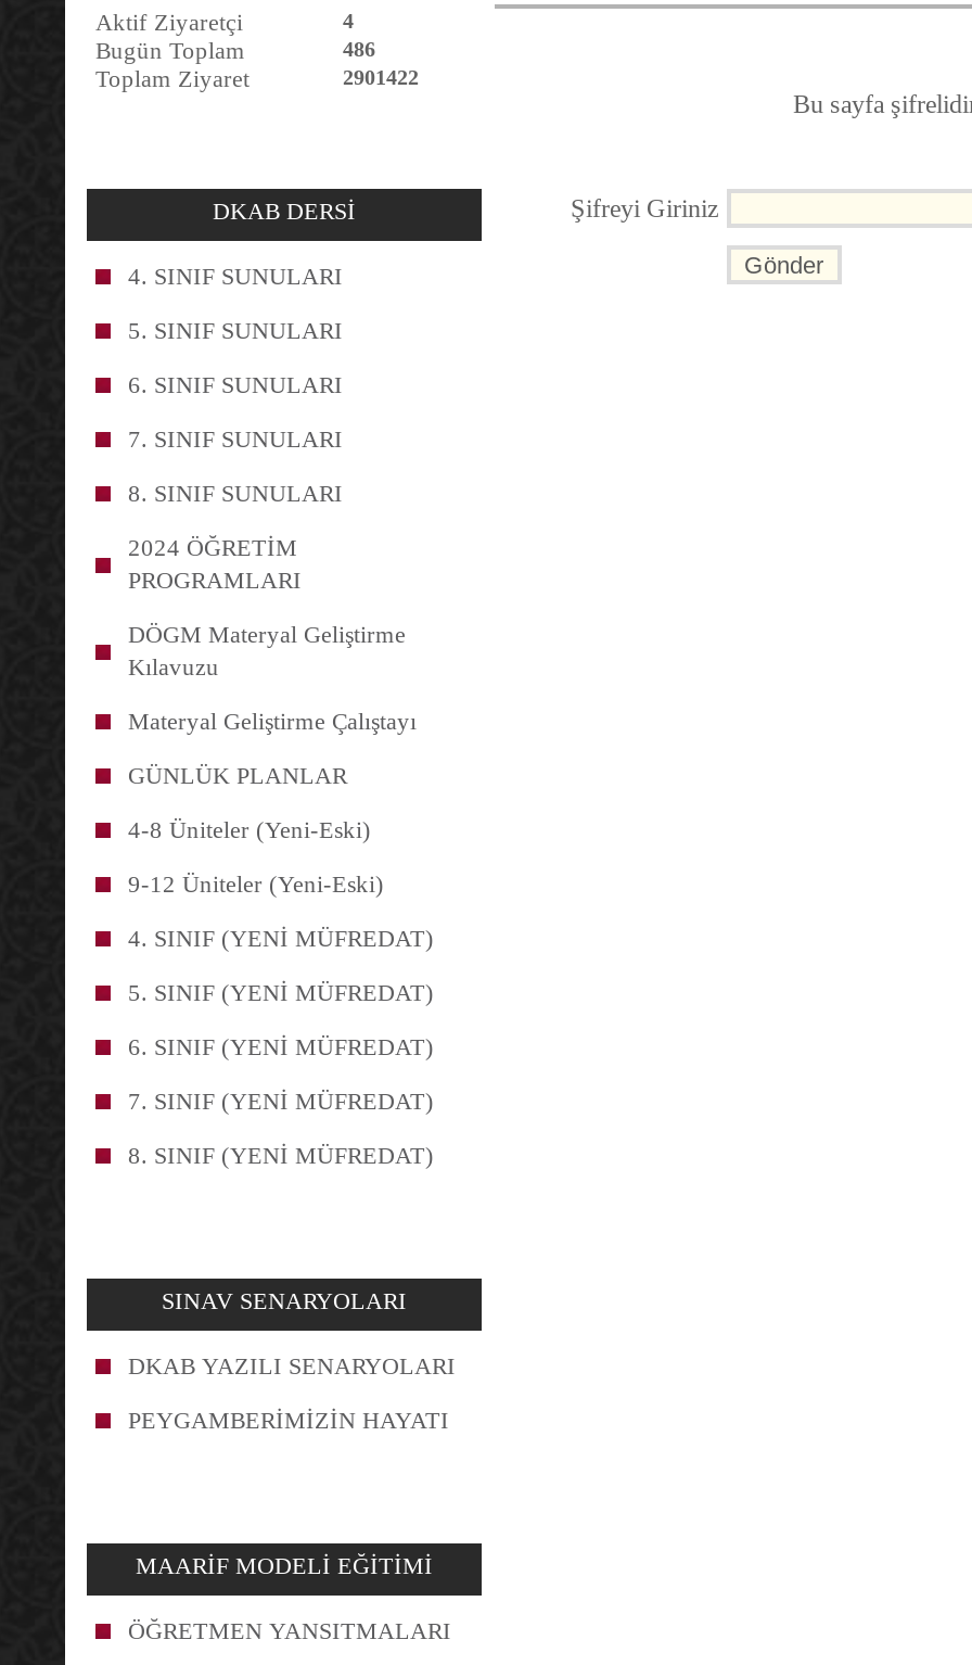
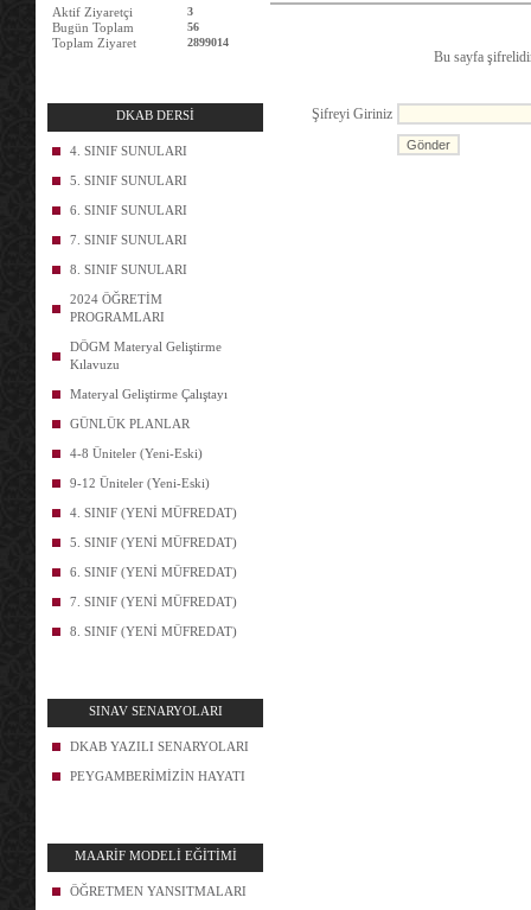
- 4
+ 3

- 486
+ 56

- 2901422
+ 2899014
